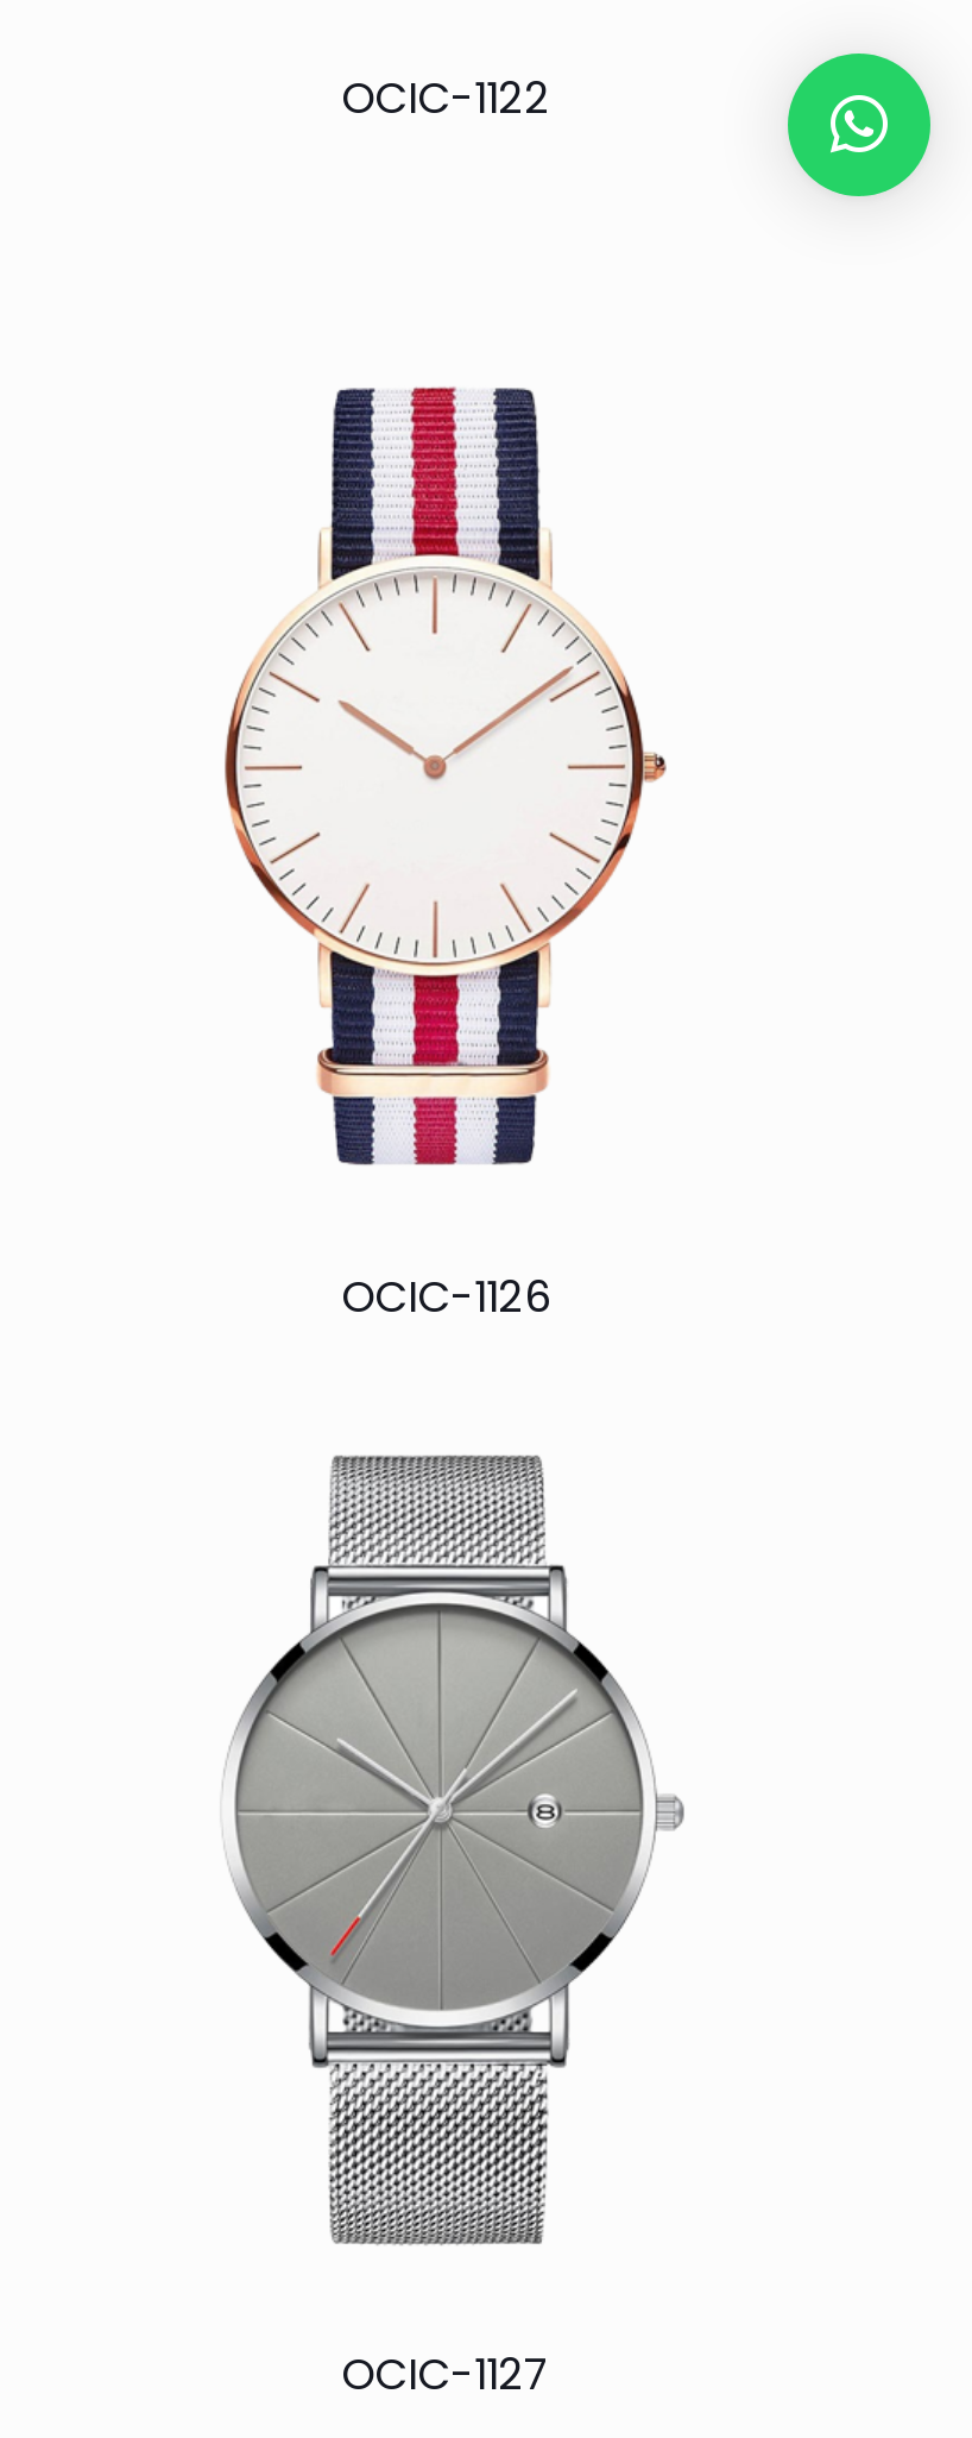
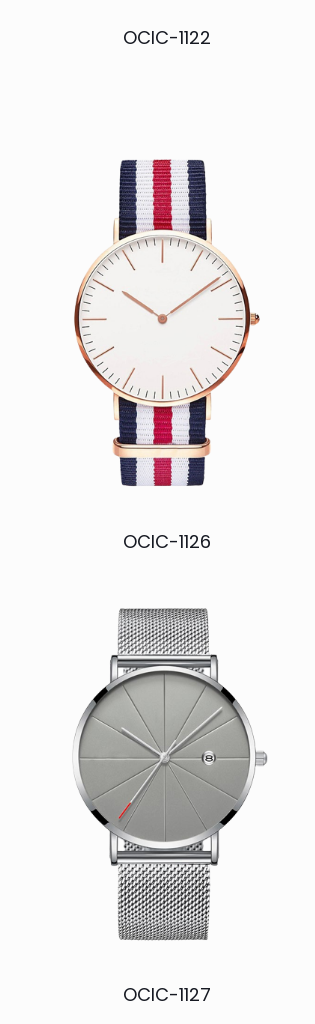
- [image]
